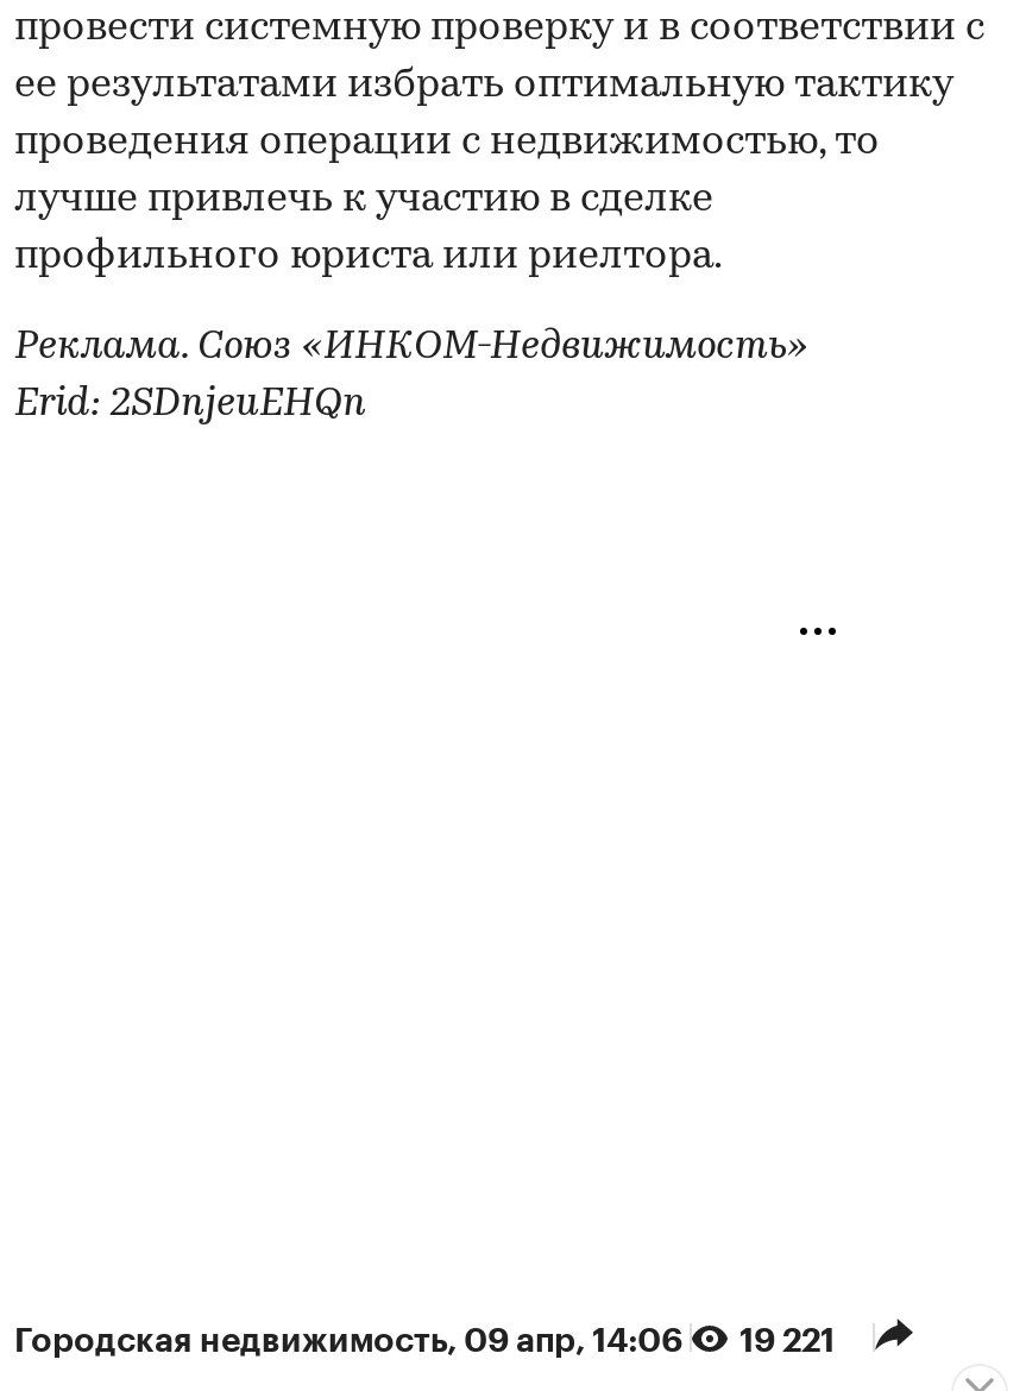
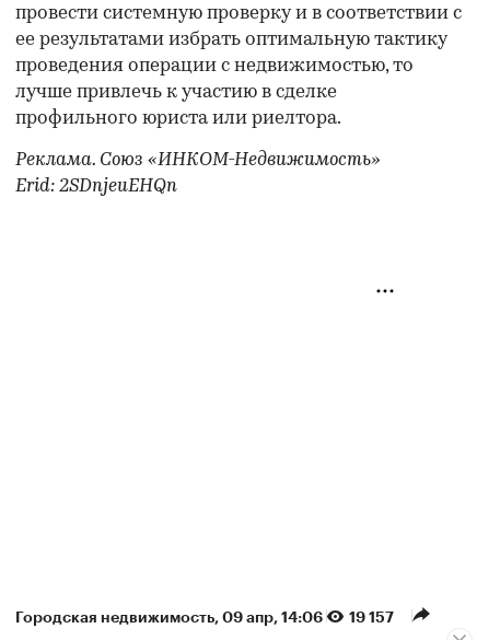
- Городская недвижимость, 09 апр, 14:06 19 221
+ Городская недвижимость, 09 апр, 14:06 19 157
